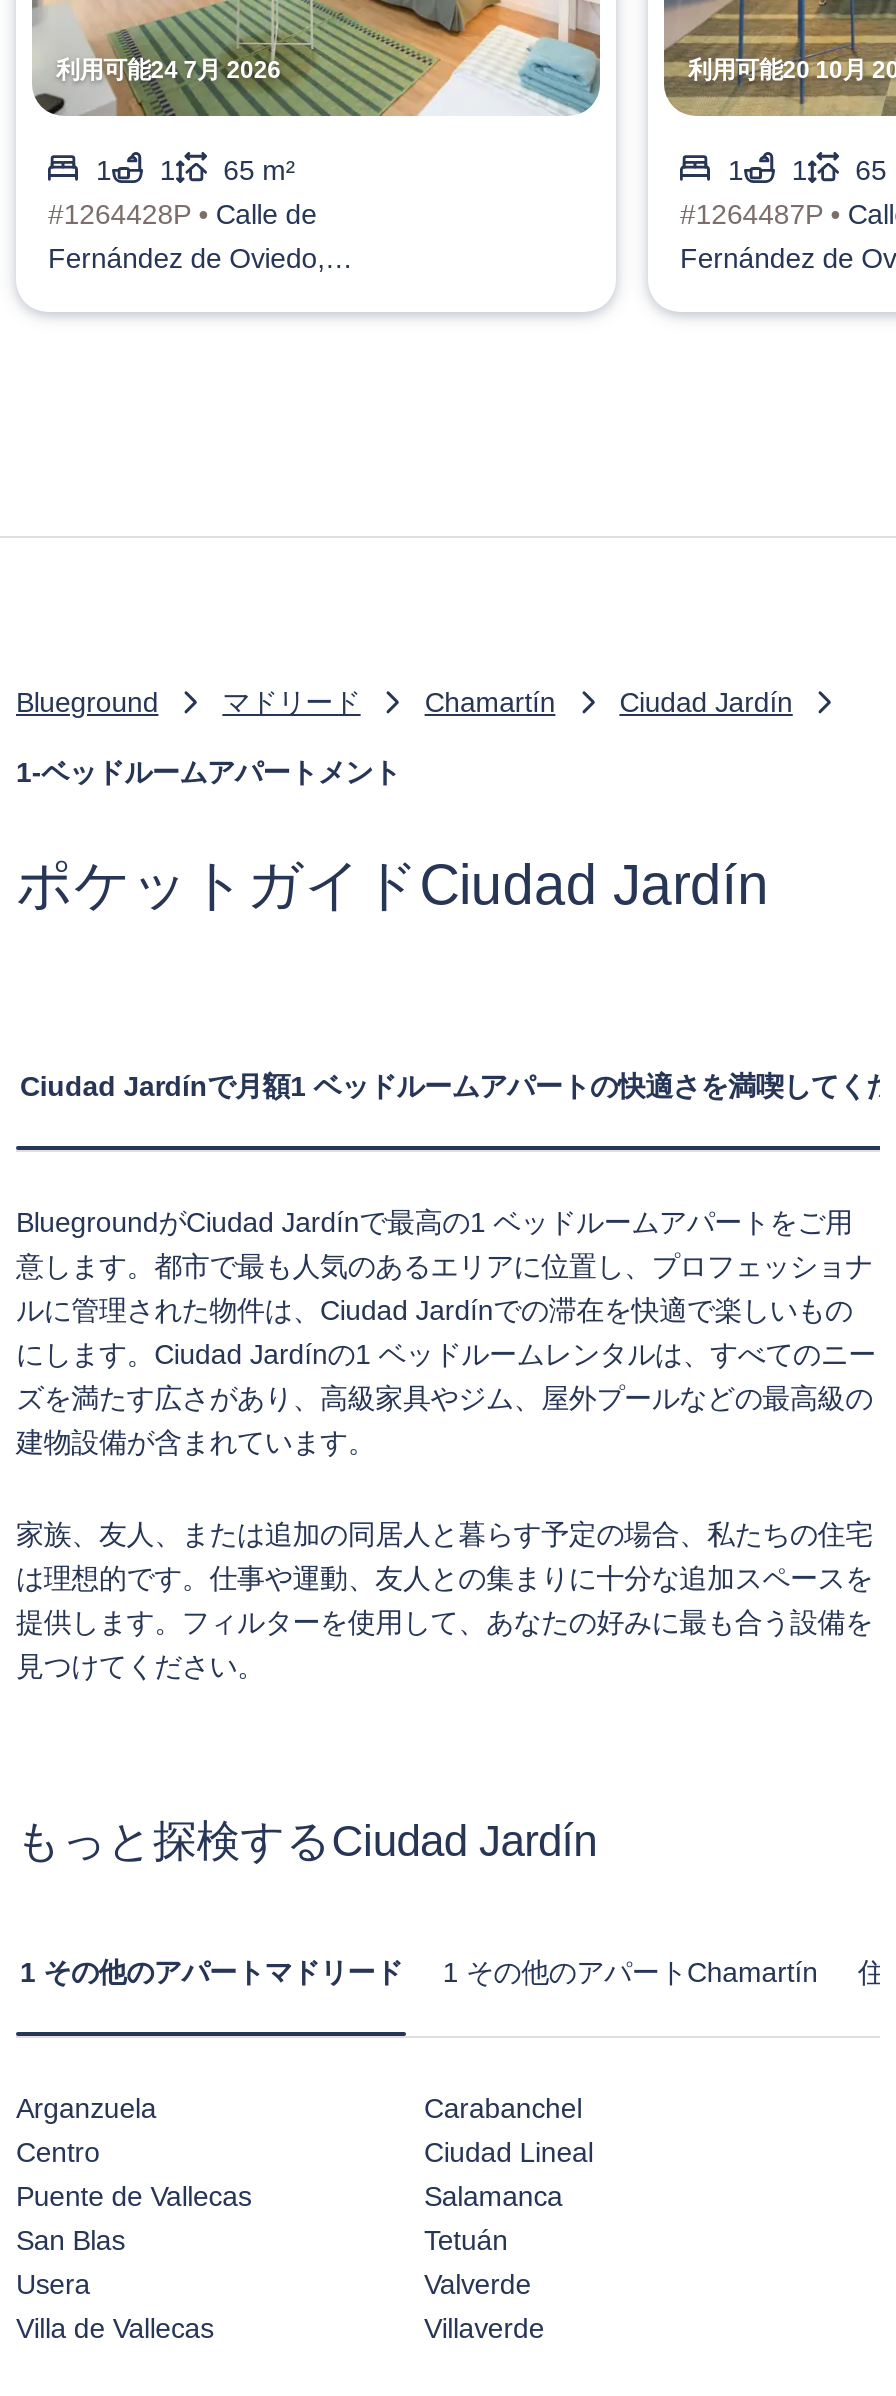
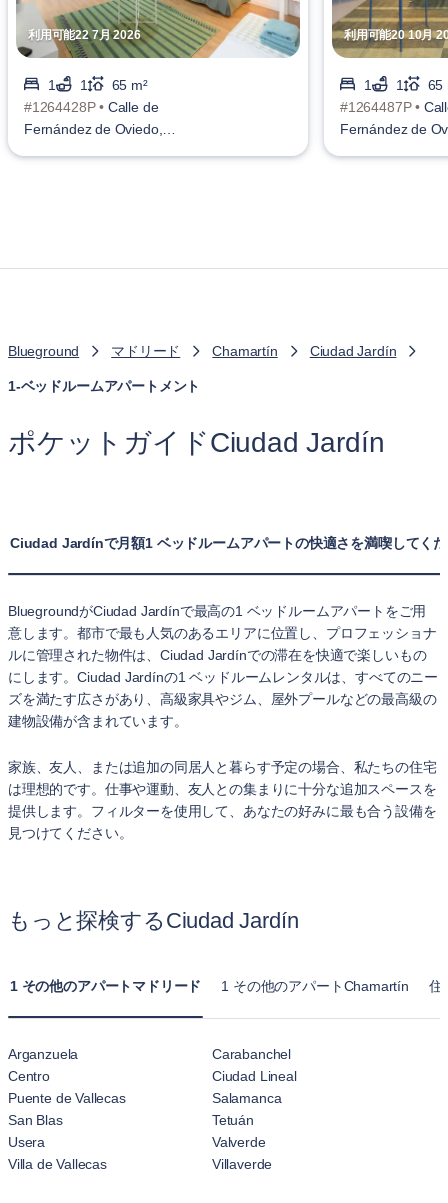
- 利用可能24 7月 2026
+ 利用可能22 7月 2026
